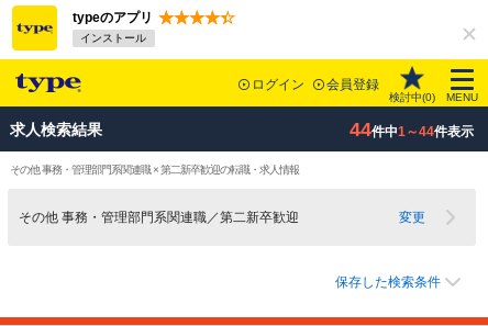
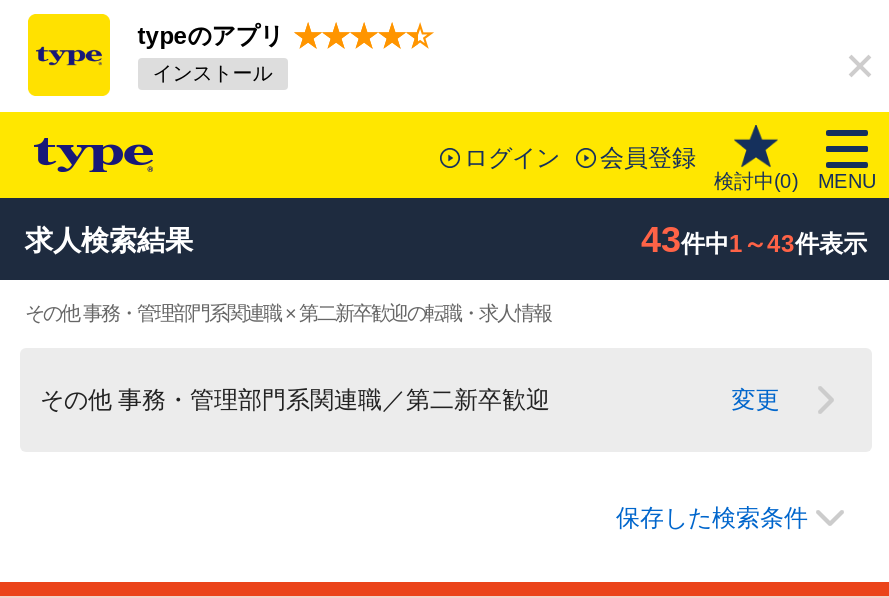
- 44件中1～44件表示
+ 43件中1～43件表示
